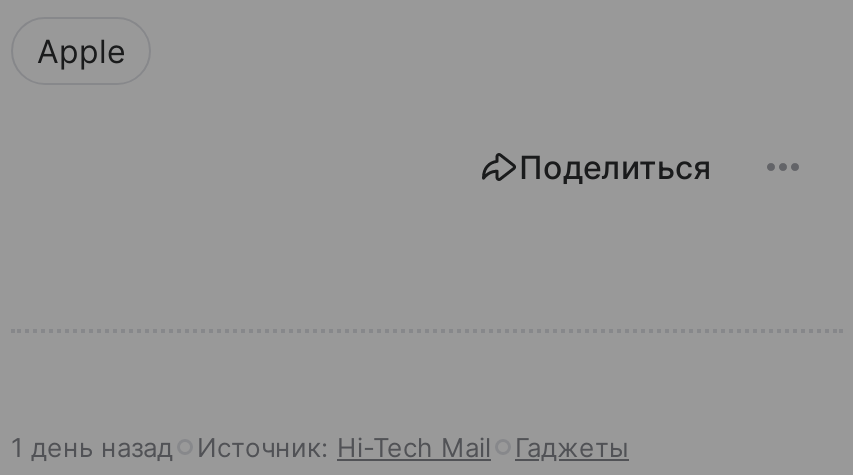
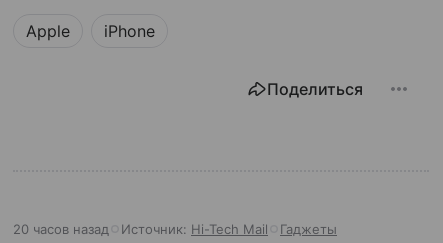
+ iPhone

- 1 день назад Источник: Hi-Tech Mail Гаджеты
+ 20 часов назад Источник: Hi-Tech Mail Гаджеты
